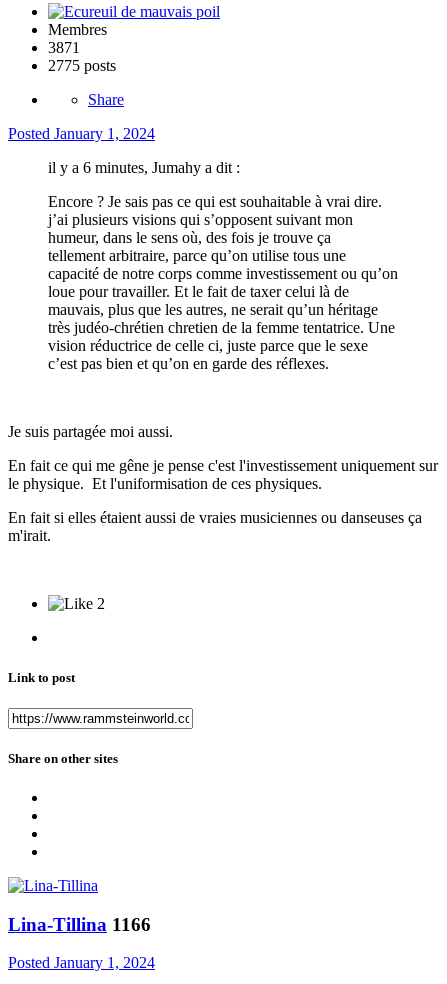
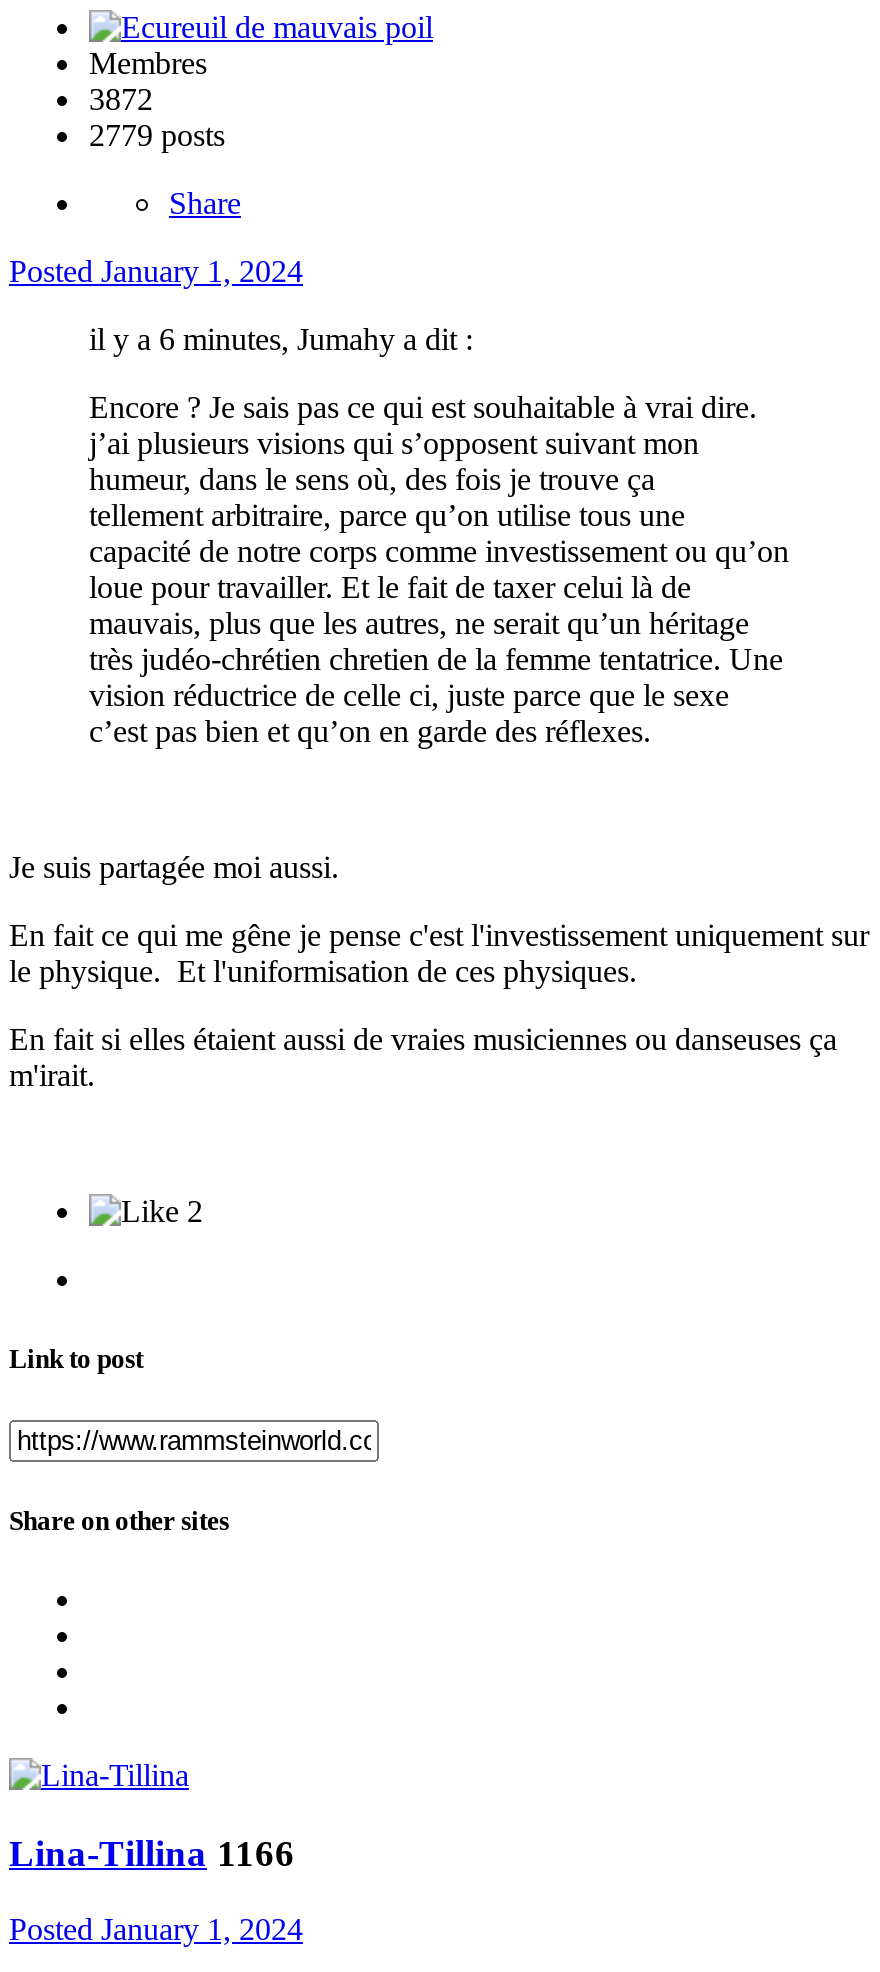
- 3871
+ 3872

- 2775 posts
+ 2779 posts
